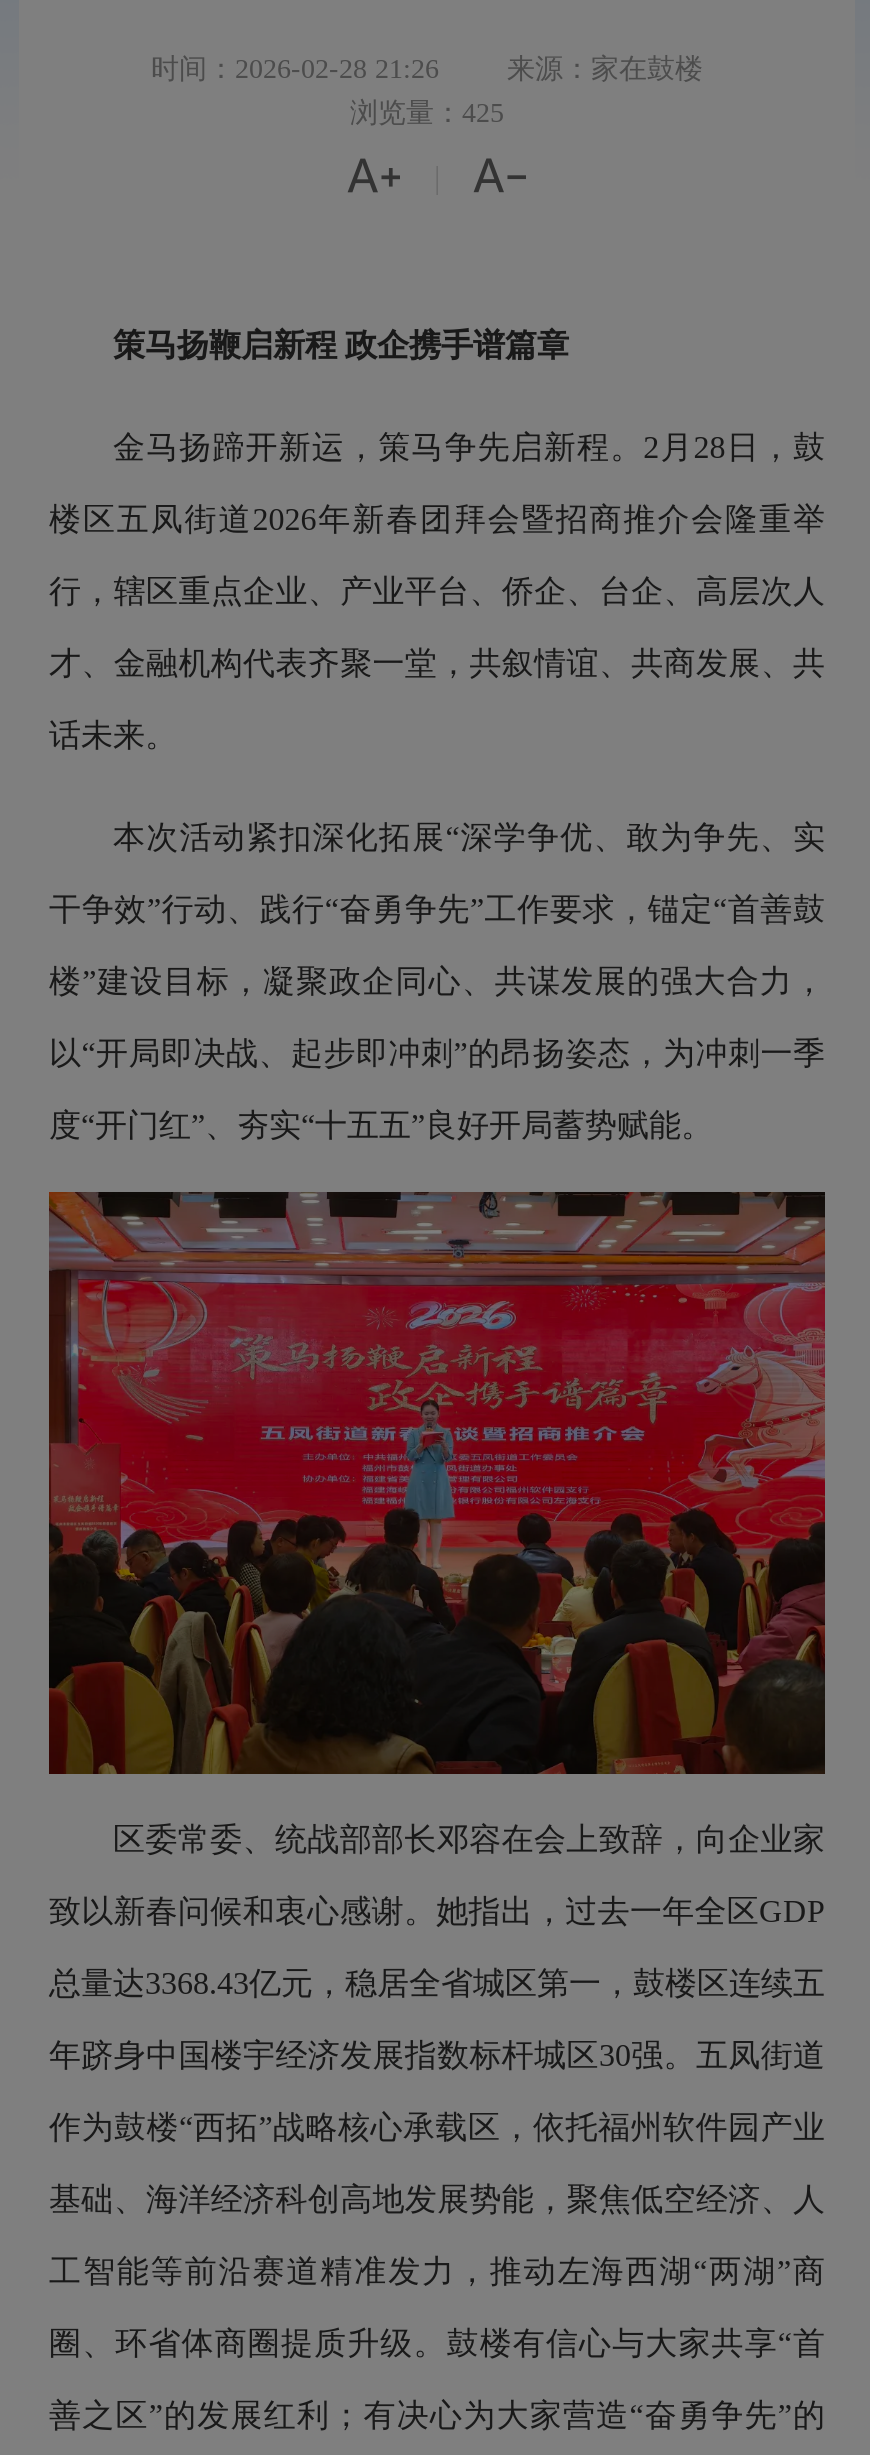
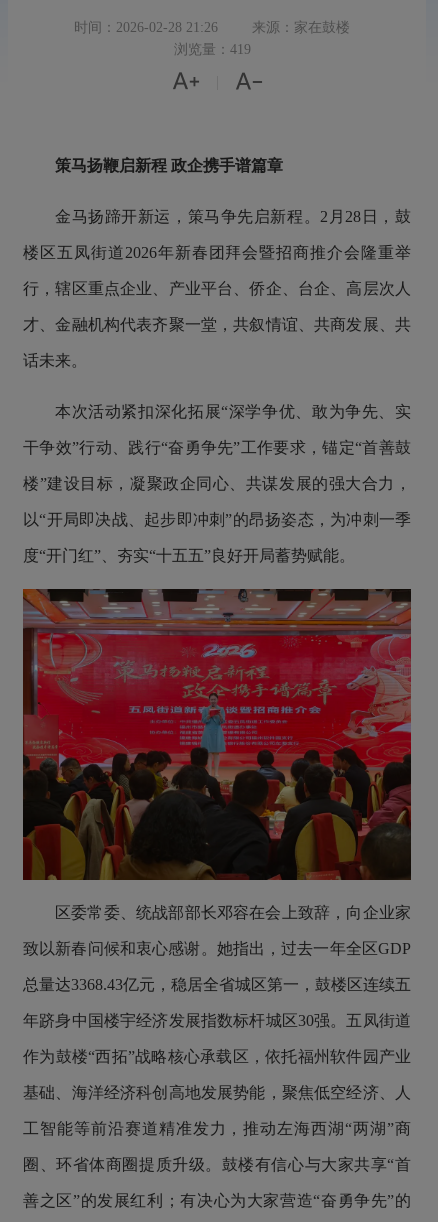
- 浏览量：425
+ 浏览量：419
